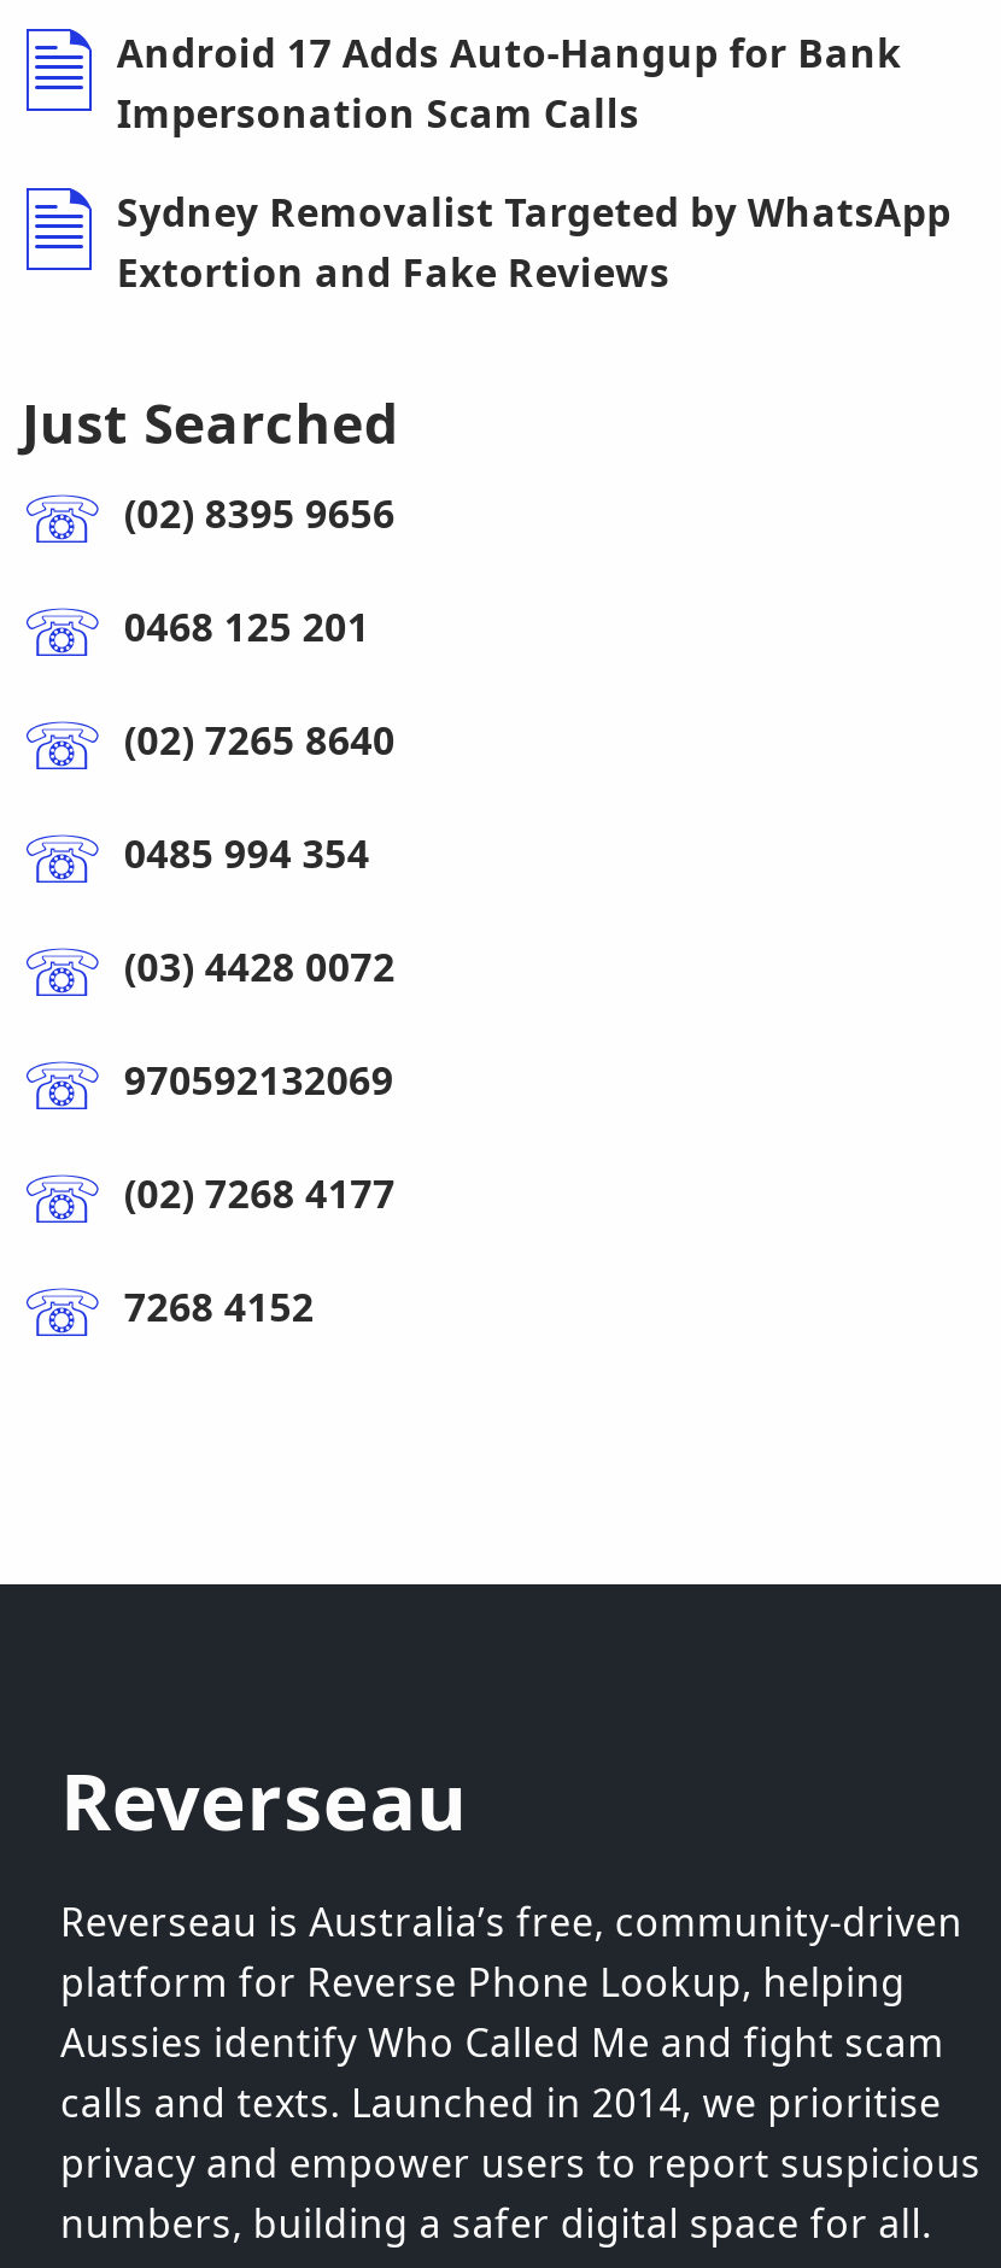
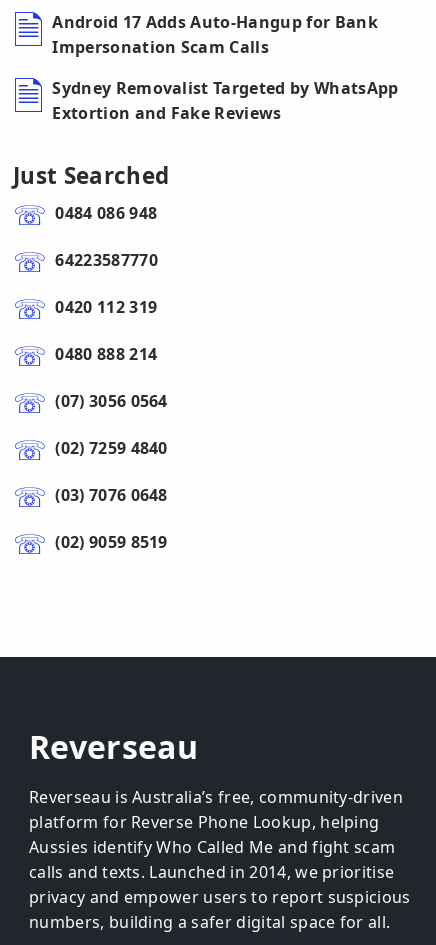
- (02) 8395 9656
+ 0484 086 948

- 0468 125 201
+ 64223587770

- (02) 7265 8640
+ 0420 112 319

- 0485 994 354
+ 0480 888 214

- (03) 4428 0072
+ (07) 3056 0564

- 970592132069
+ (02) 7259 4840

- (02) 7268 4177
+ (03) 7076 0648

- 7268 4152
+ (02) 9059 8519
